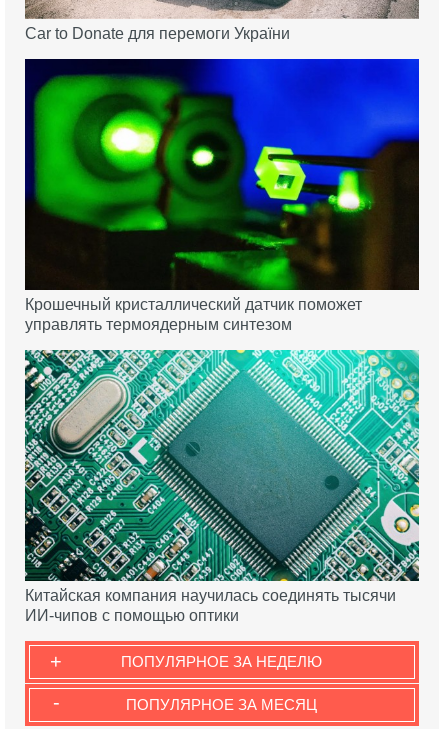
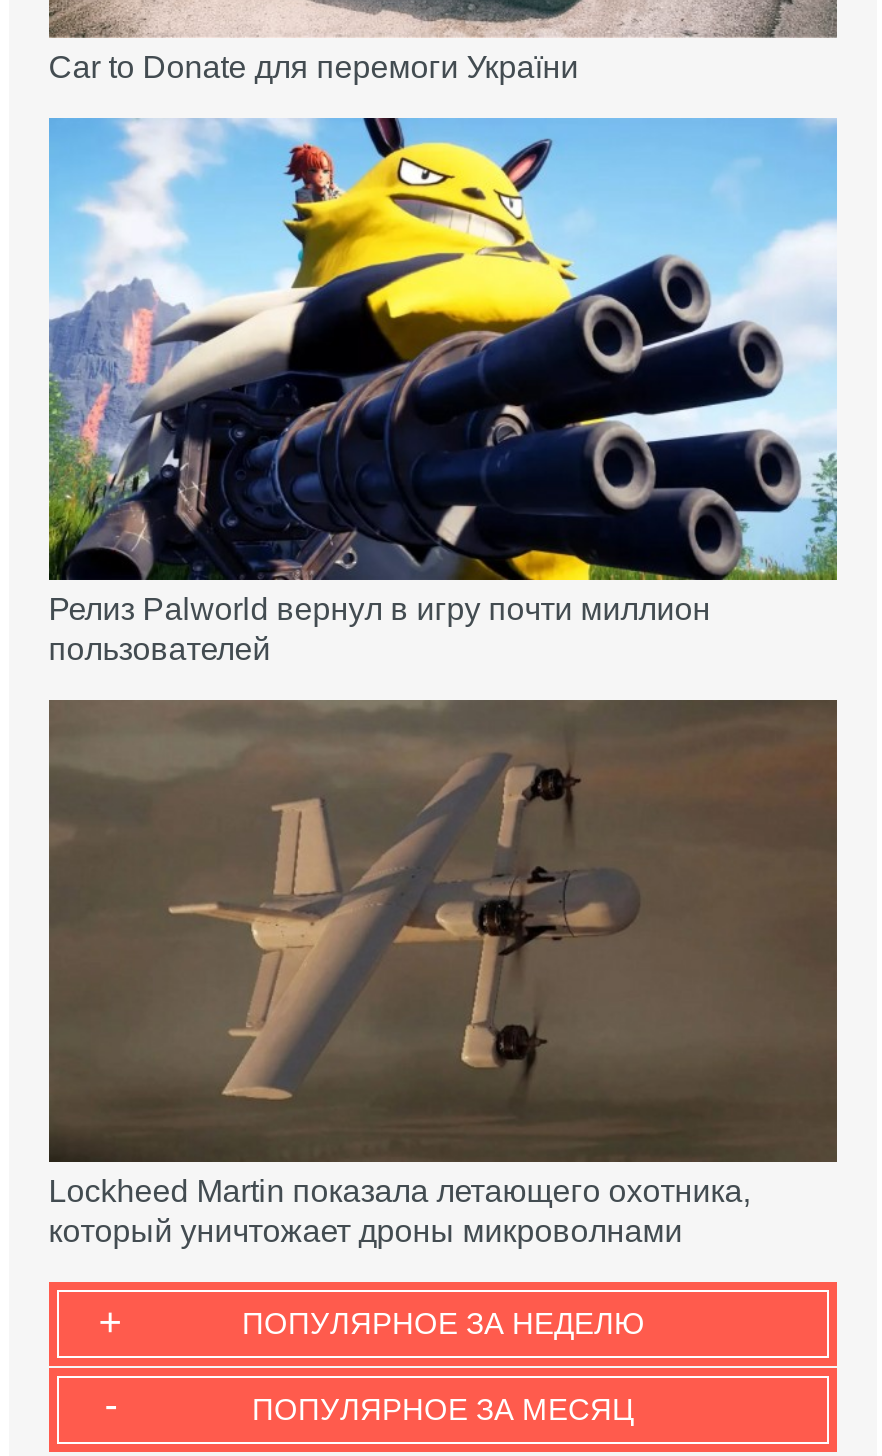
- [image]
- Крошечный кристаллический датчик поможет
- управлять термоядерным синтезом
+ [image]
+ Релиз Palworld вернул в игру почти миллион
+ пользователей

- [image]
- Китайская компания научилась соединять тысячи
- ИИ-чипов с помощью оптики
+ [image]
+ Lockheed Martin показала летающего охотника,
+ который уничтожает дроны микроволнами
